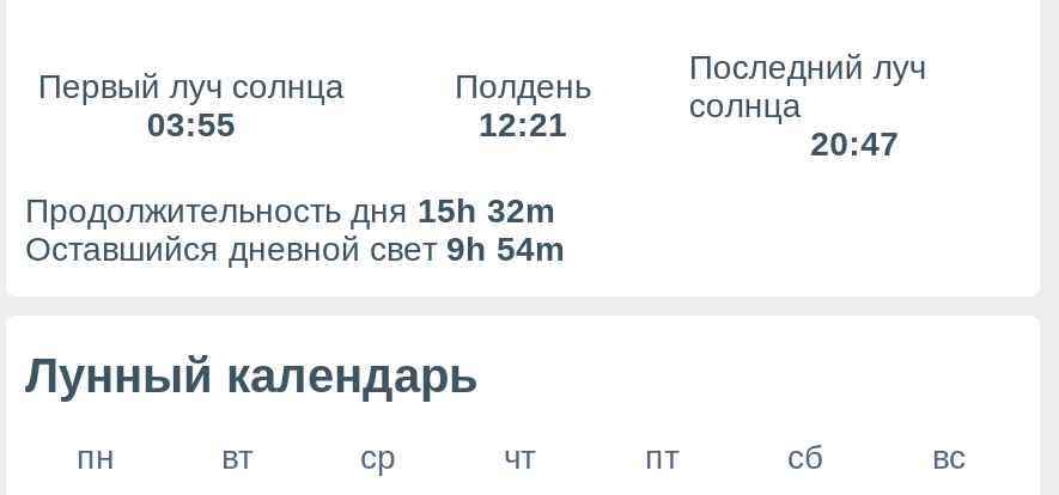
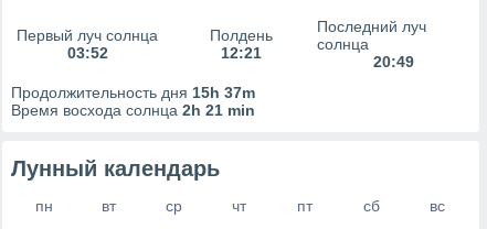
- 03:55
+ 03:52

- 20:47
+ 20:49

- Продолжительность дня 15h 32m
- Оставшийся дневной свет 9h 54m
+ Продолжительность дня 15h 37m
+ Время восхода солнца 2h 21 min
